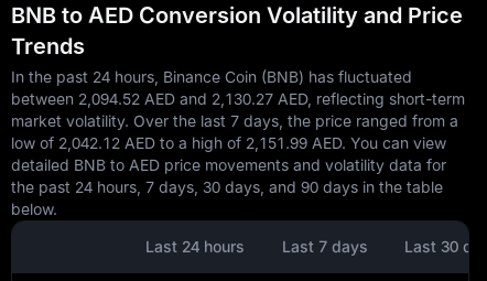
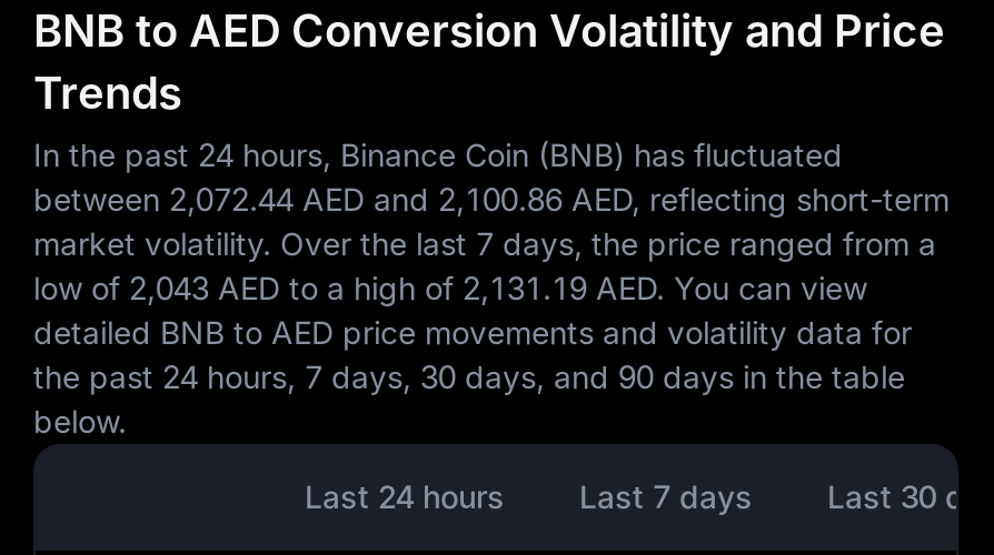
- between 2,094.52 AED and 2,130.27 AED, reflecting short-term
+ between 2,072.44 AED and 2,100.86 AED, reflecting short-term

- low of 2,042.12 AED to a high of 2,151.99 AED. You can view
+ low of 2,043 AED to a high of 2,131.19 AED. You can view
